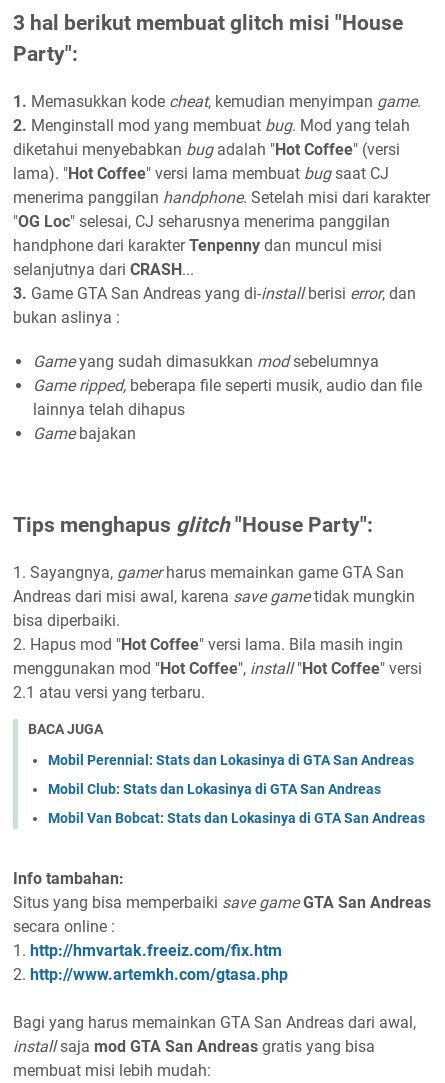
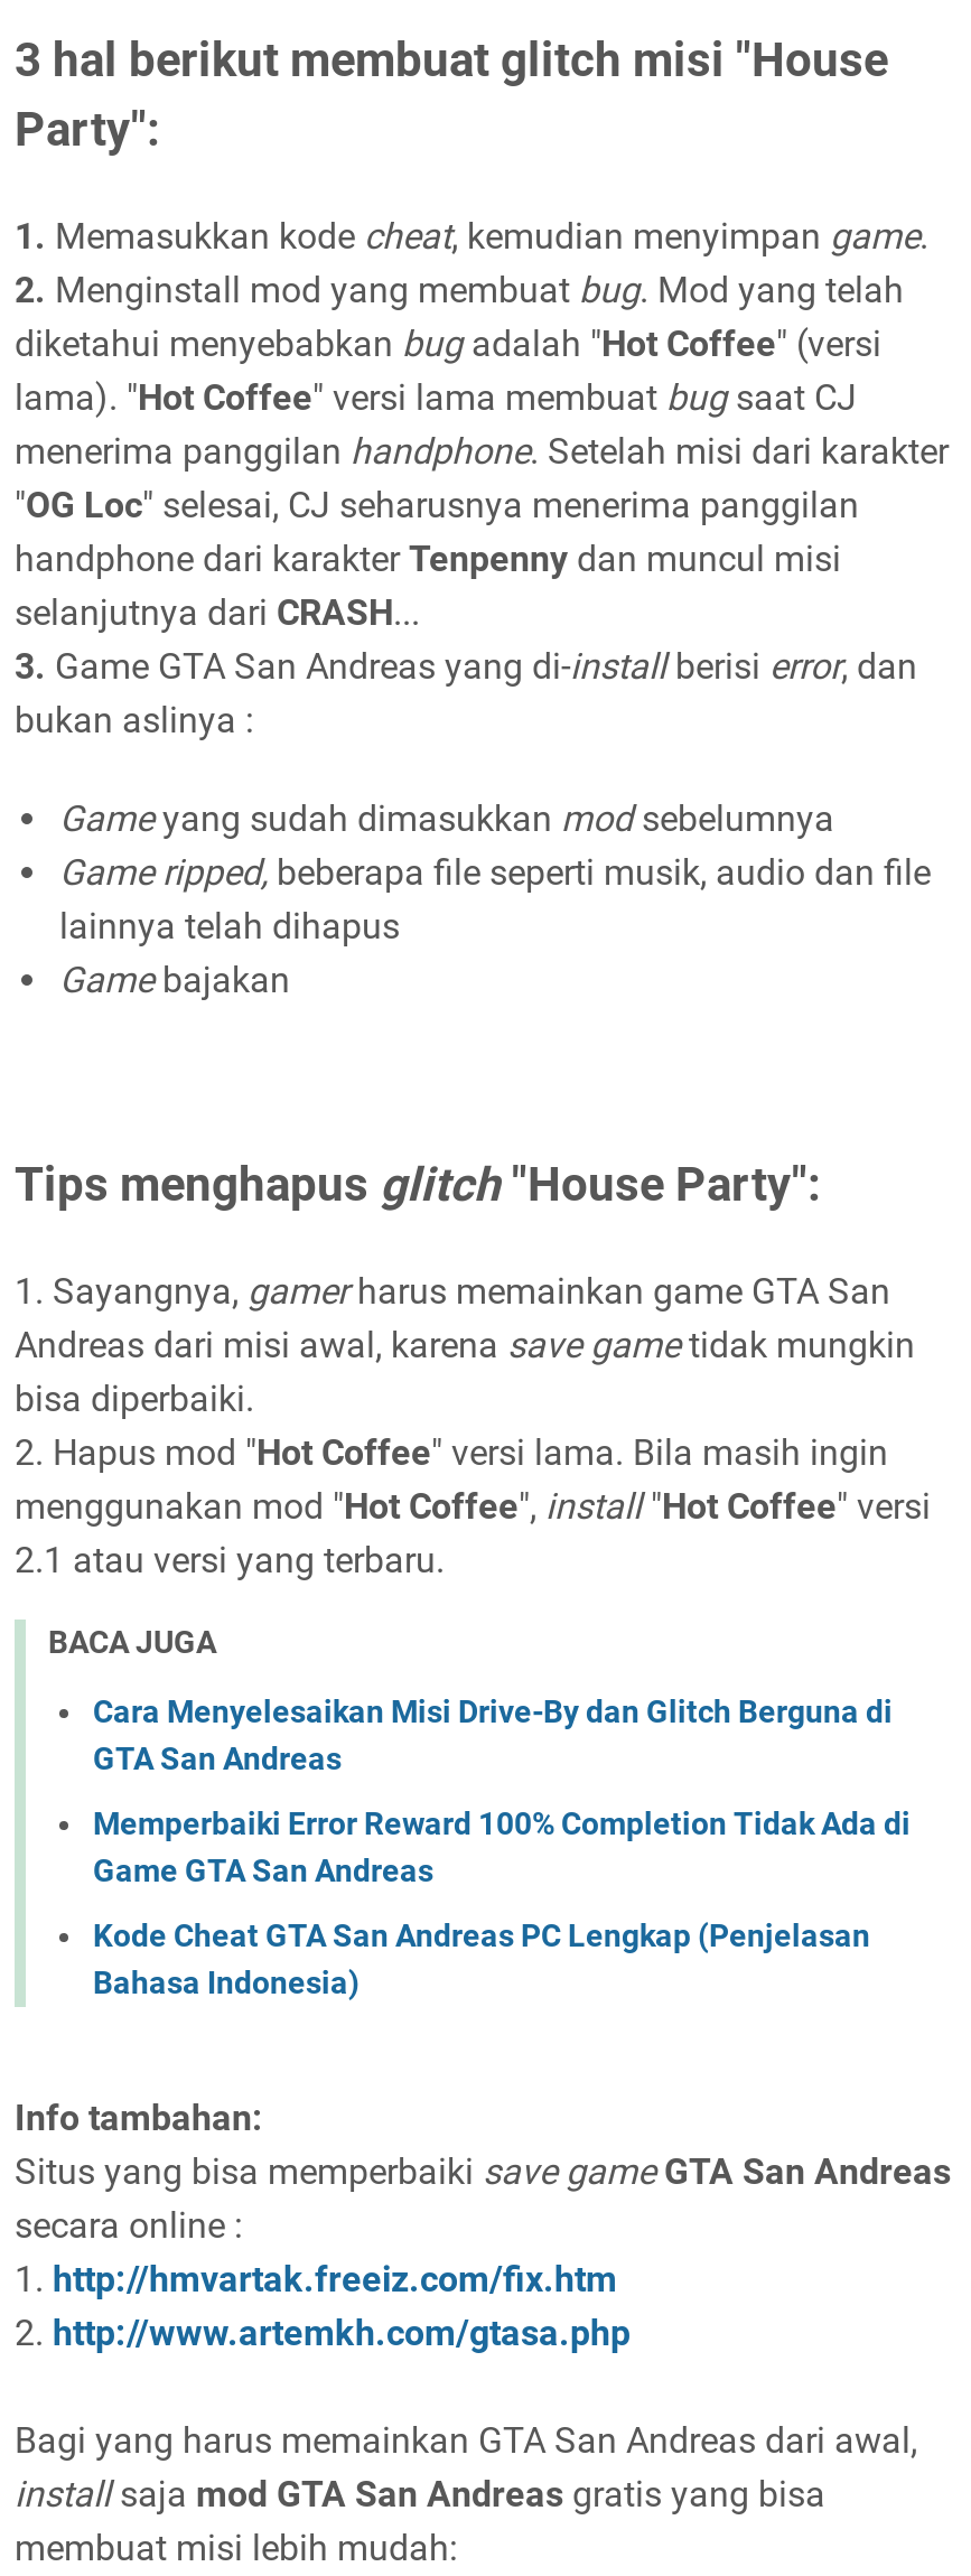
- Mobil Perennial: Stats dan Lokasinya di GTA San Andreas
+ Cara Menyelesaikan Misi Drive-By dan Glitch Berguna di
+ GTA San Andreas

- Mobil Club: Stats dan Lokasinya di GTA San Andreas
+ Memperbaiki Error Reward 100% Completion Tidak Ada di
+ Game GTA San Andreas

- Mobil Van Bobcat: Stats dan Lokasinya di GTA San Andreas
+ Kode Cheat GTA San Andreas PC Lengkap (Penjelasan
+ Bahasa Indonesia)
